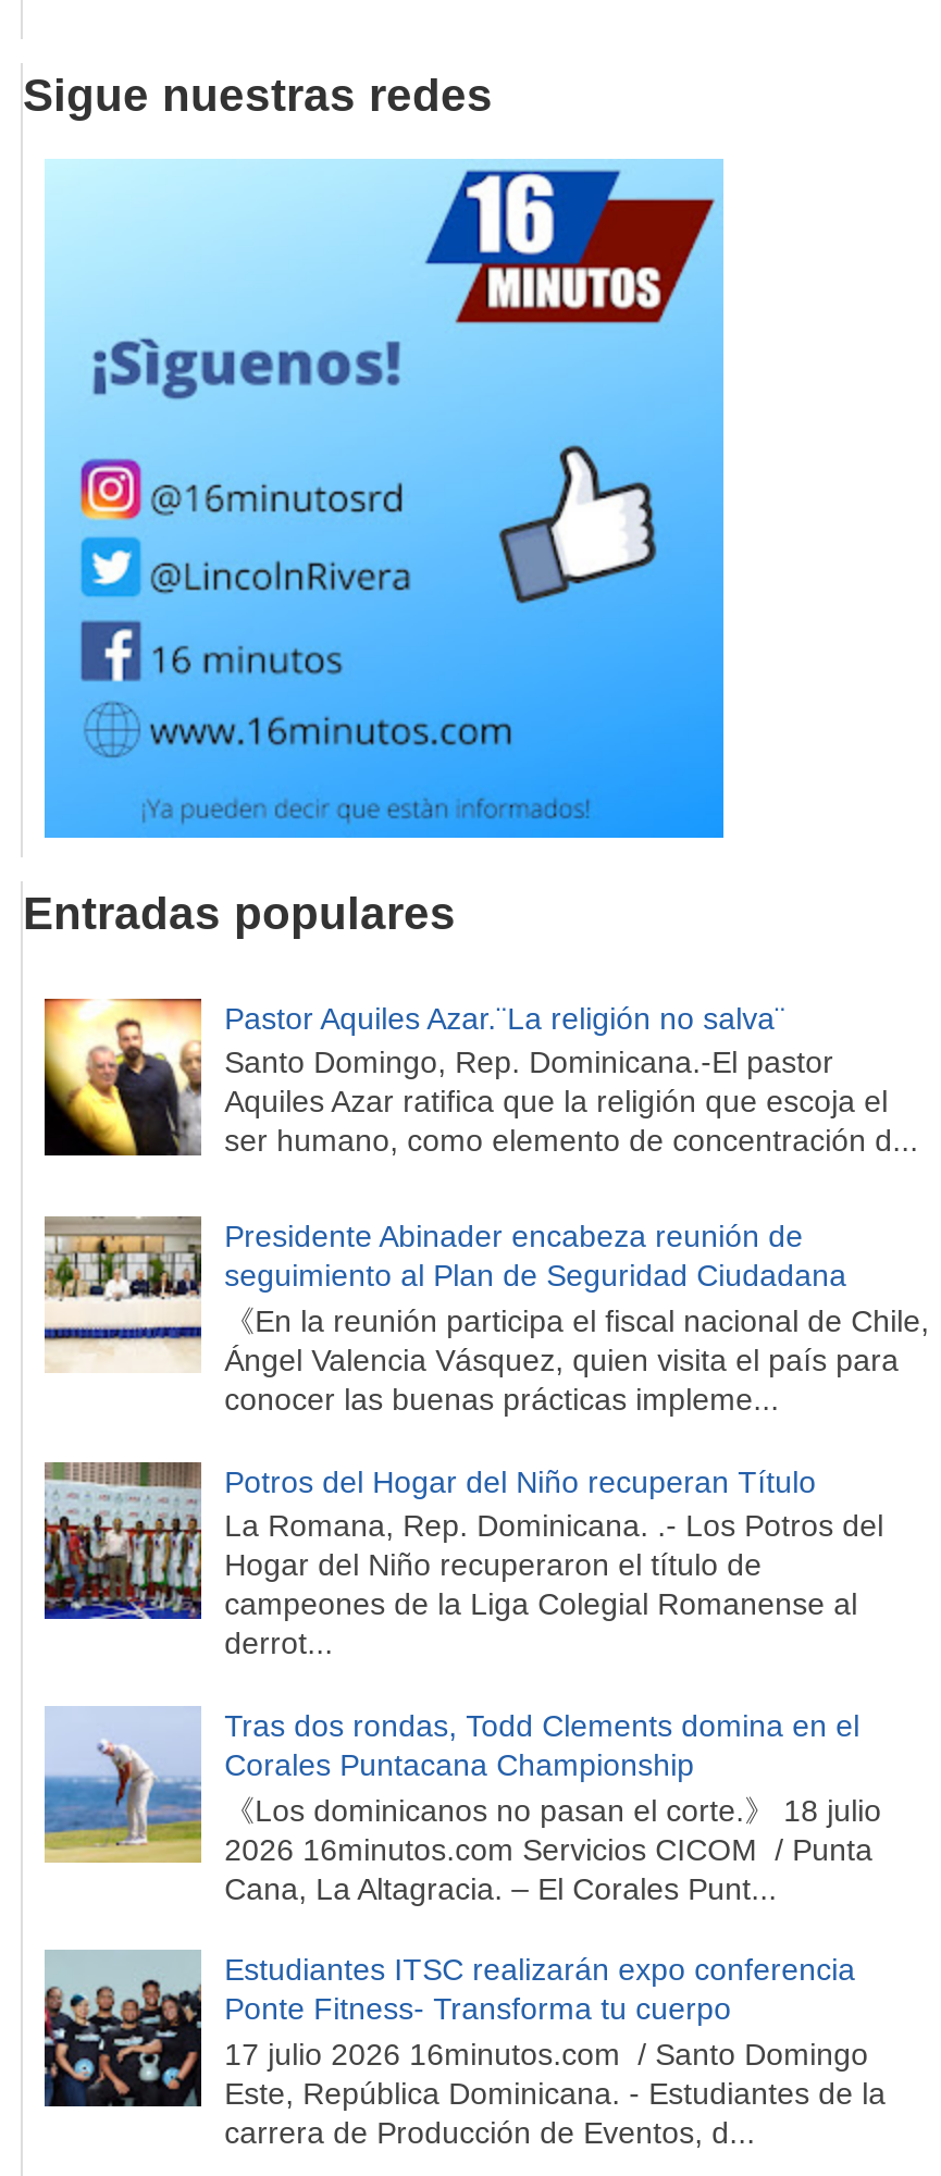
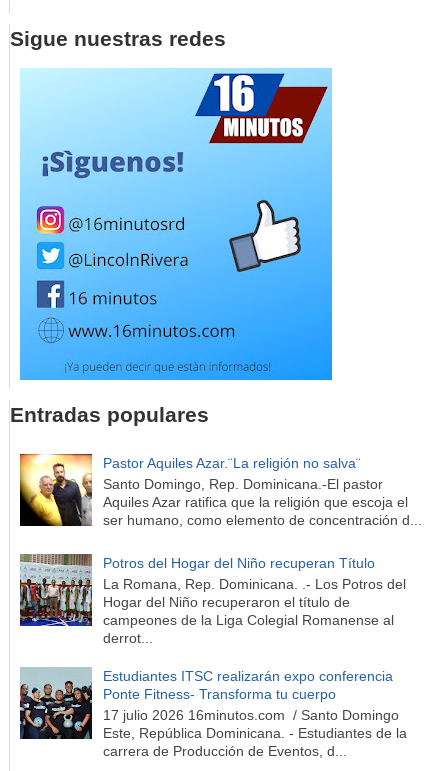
- [image]
- Presidente Abinader encabeza reunión de
- seguimiento al Plan de Seguridad Ciudadana
- 《En la reunión participa el fiscal nacional de Chile,
- Ángel Valencia Vásquez, quien visita el país para
- conocer las buenas prácticas impleme...

- [image]
- Tras dos rondas, Todd Clements domina en el
- Corales Puntacana Championship
- 《Los dominicanos no pasan el corte.》 18 julio
- 2026 16minutos.com Servicios CICOM / Punta
- Cana, La Altagracia. – El Corales Punt...
